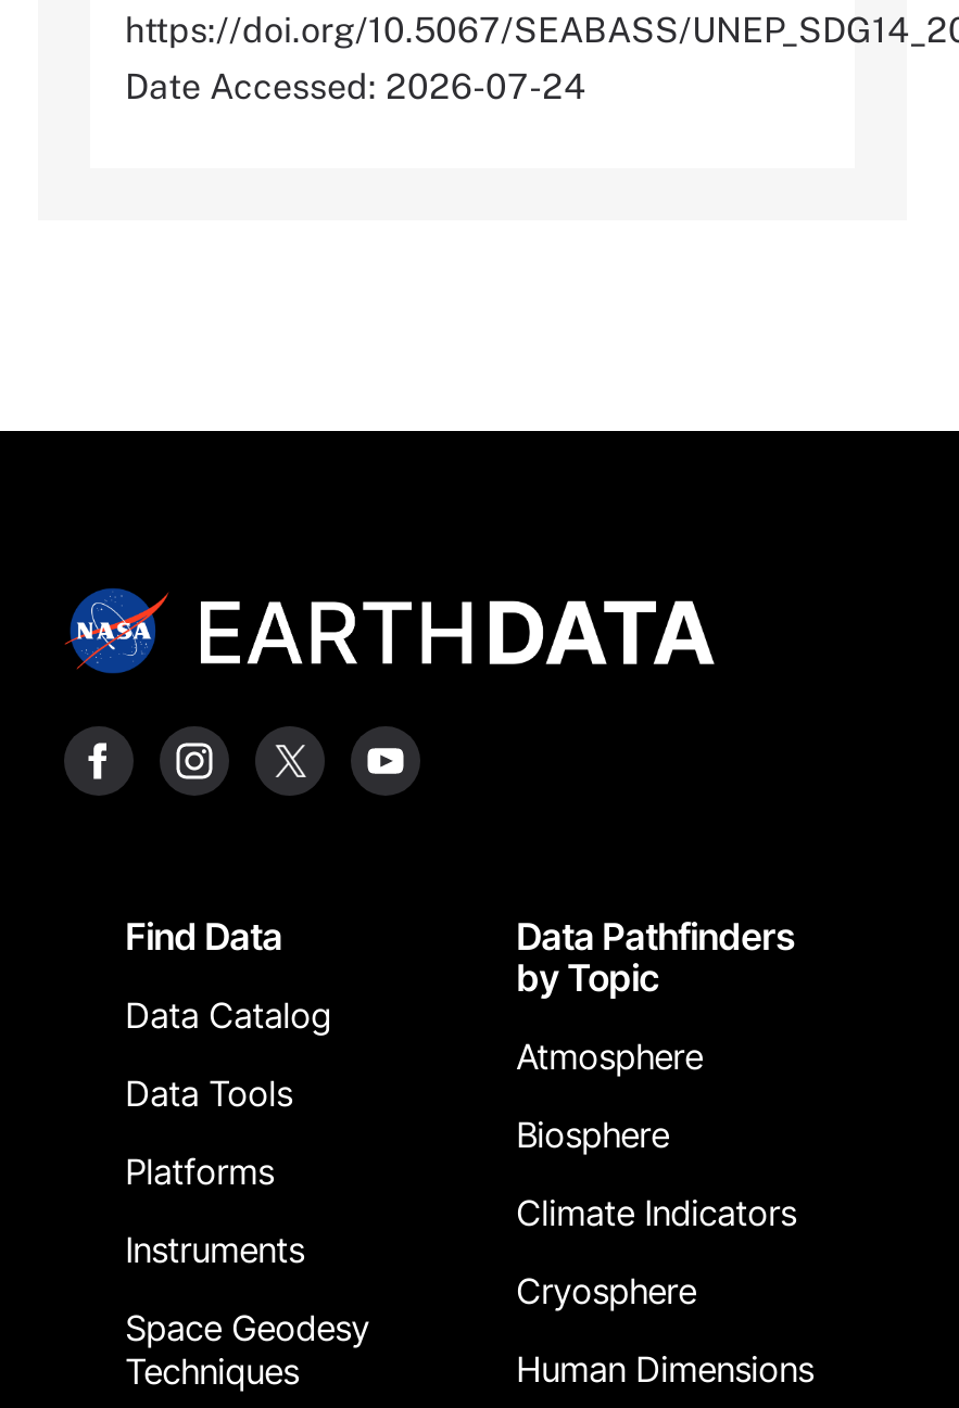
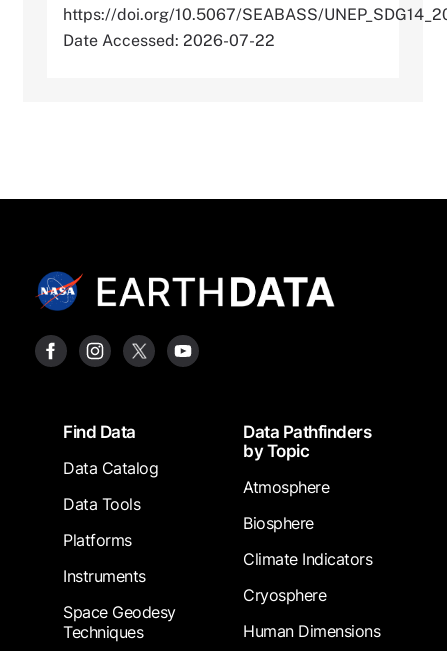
- Date Accessed: 2026-07-24
+ Date Accessed: 2026-07-22
